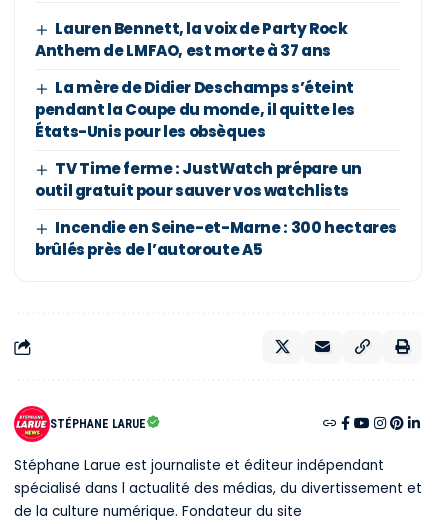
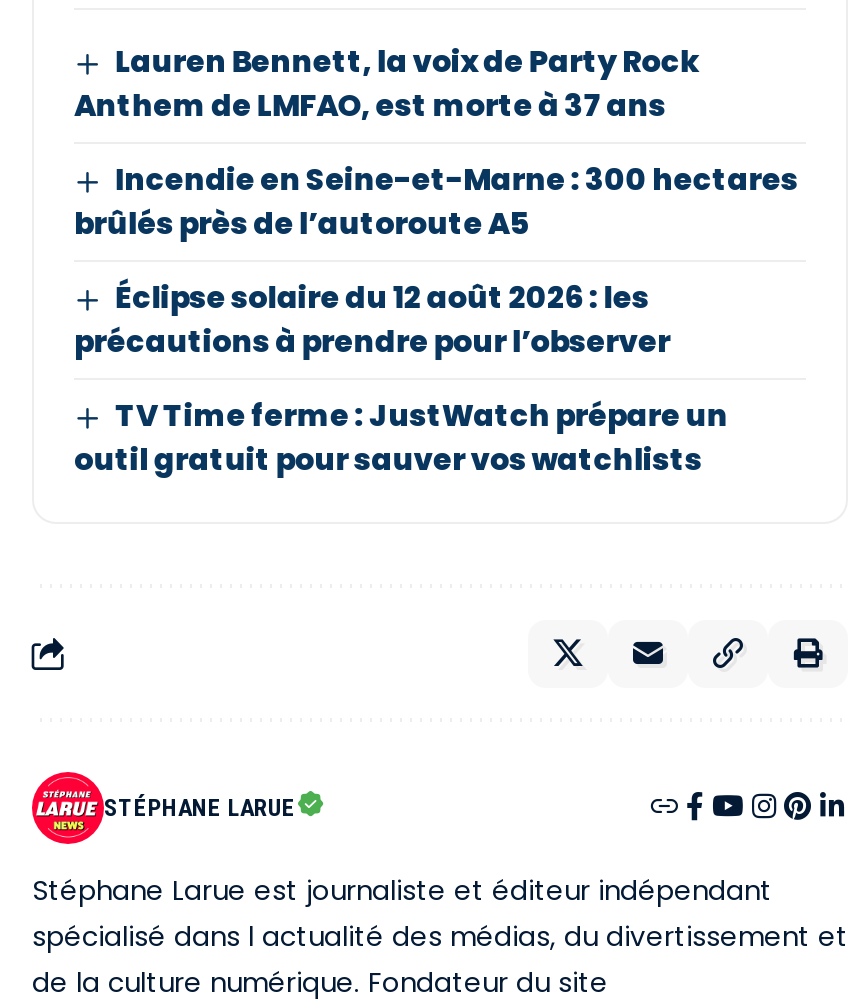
- La mère de Didier Deschamps s’éteint
- pendant la Coupe du monde, il quitte les
- États-Unis pour les obsèques
+ Éclipse solaire du 12 août 2026 : les
+ précautions à prendre pour l’observer

moved down: TV Time ferme : JustWatch prépare un | outil gratuit pour sauver vos watchlists

moved up: Incendie en Seine-et-Marne : 300 hectares | brûlés près de l’autoroute A5
